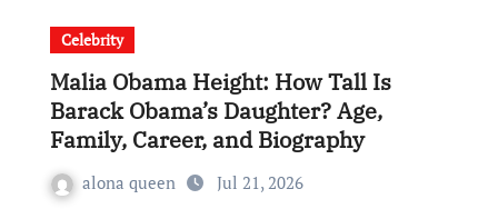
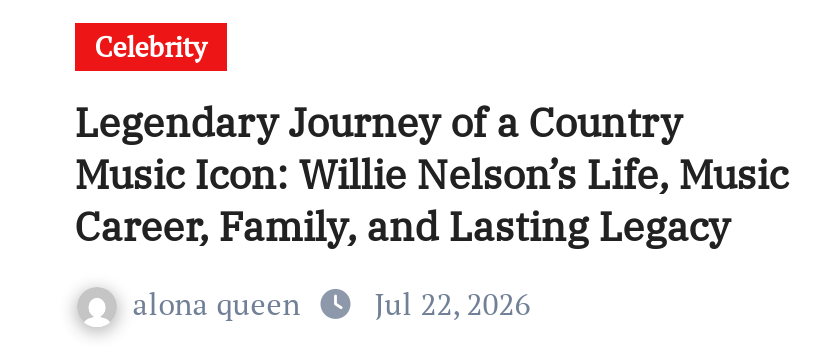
- Malia Obama Height: How Tall Is
- Barack Obama’s Daughter? Age,
- Family, Career, and Biography
+ Legendary Journey of a Country
+ Music Icon: Willie Nelson’s Life, Music
+ Career, Family, and Lasting Legacy

- alona queen Jul 21, 2026
+ alona queen Jul 22, 2026
